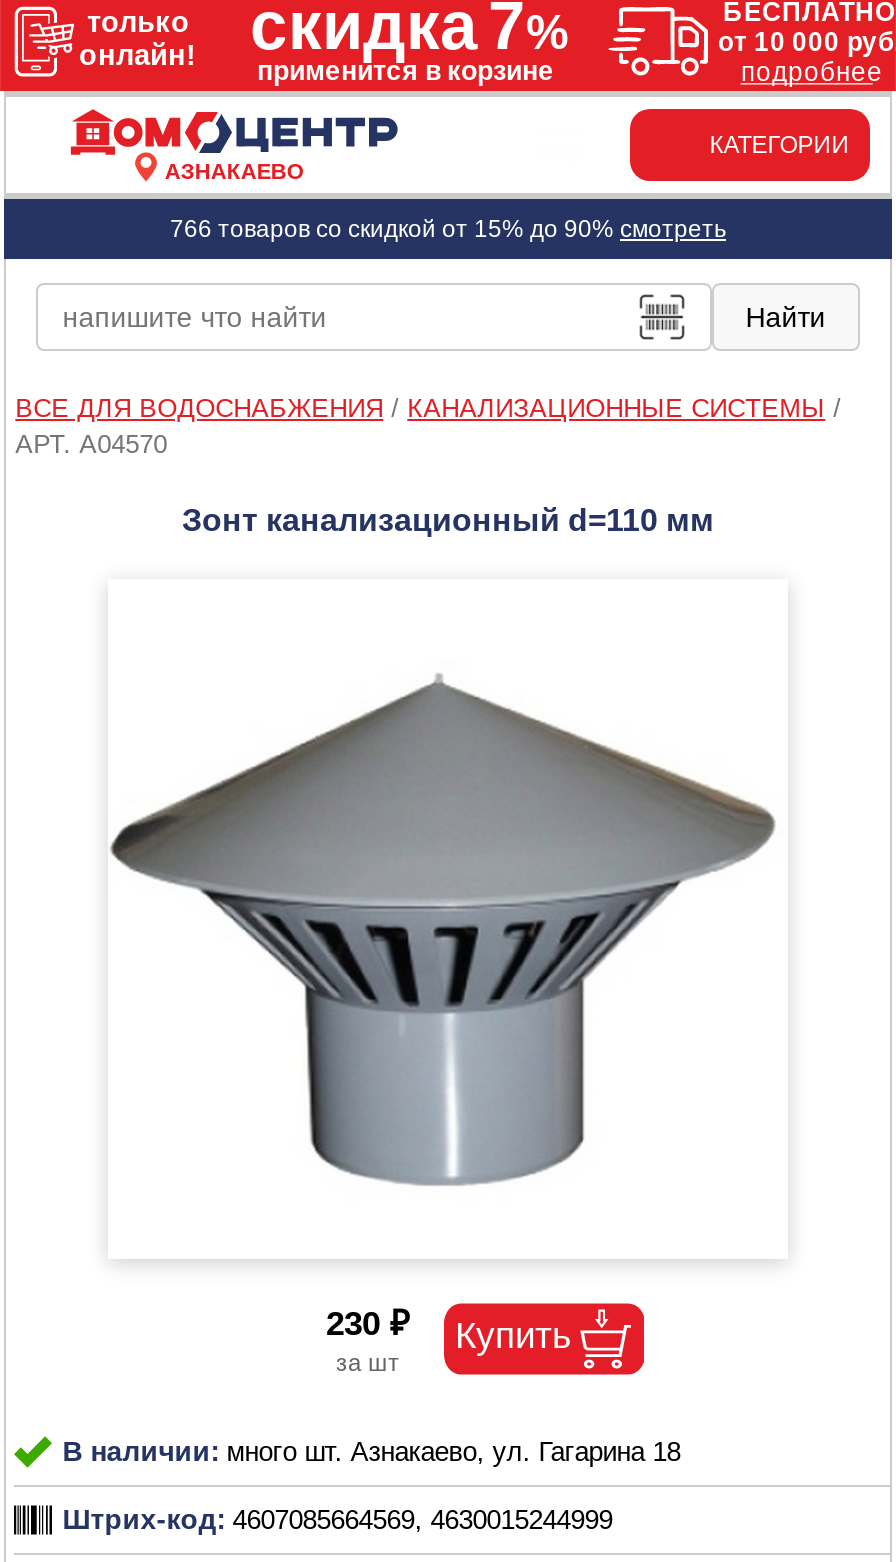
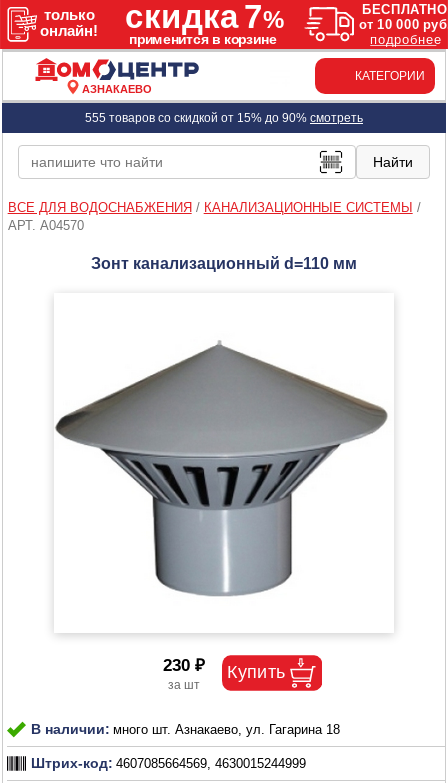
- 766 товаров со скидкой от 15% до 90% смотреть
+ 555 товаров со скидкой от 15% до 90% смотреть
